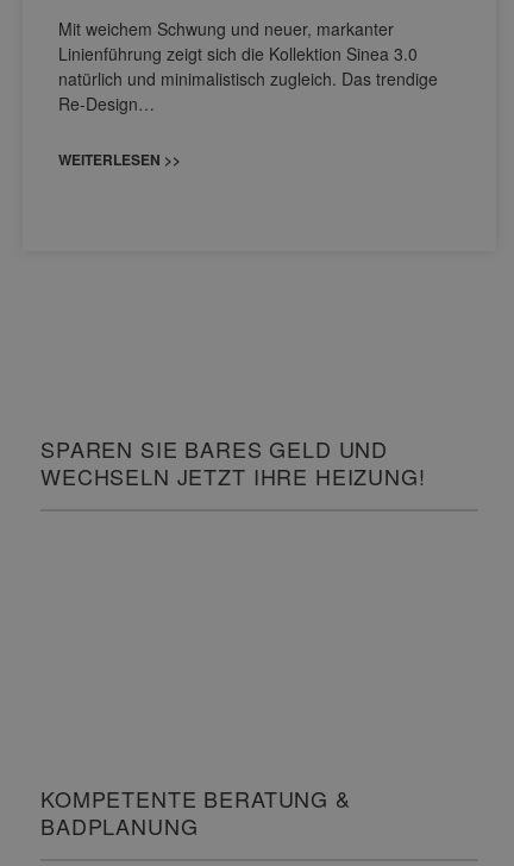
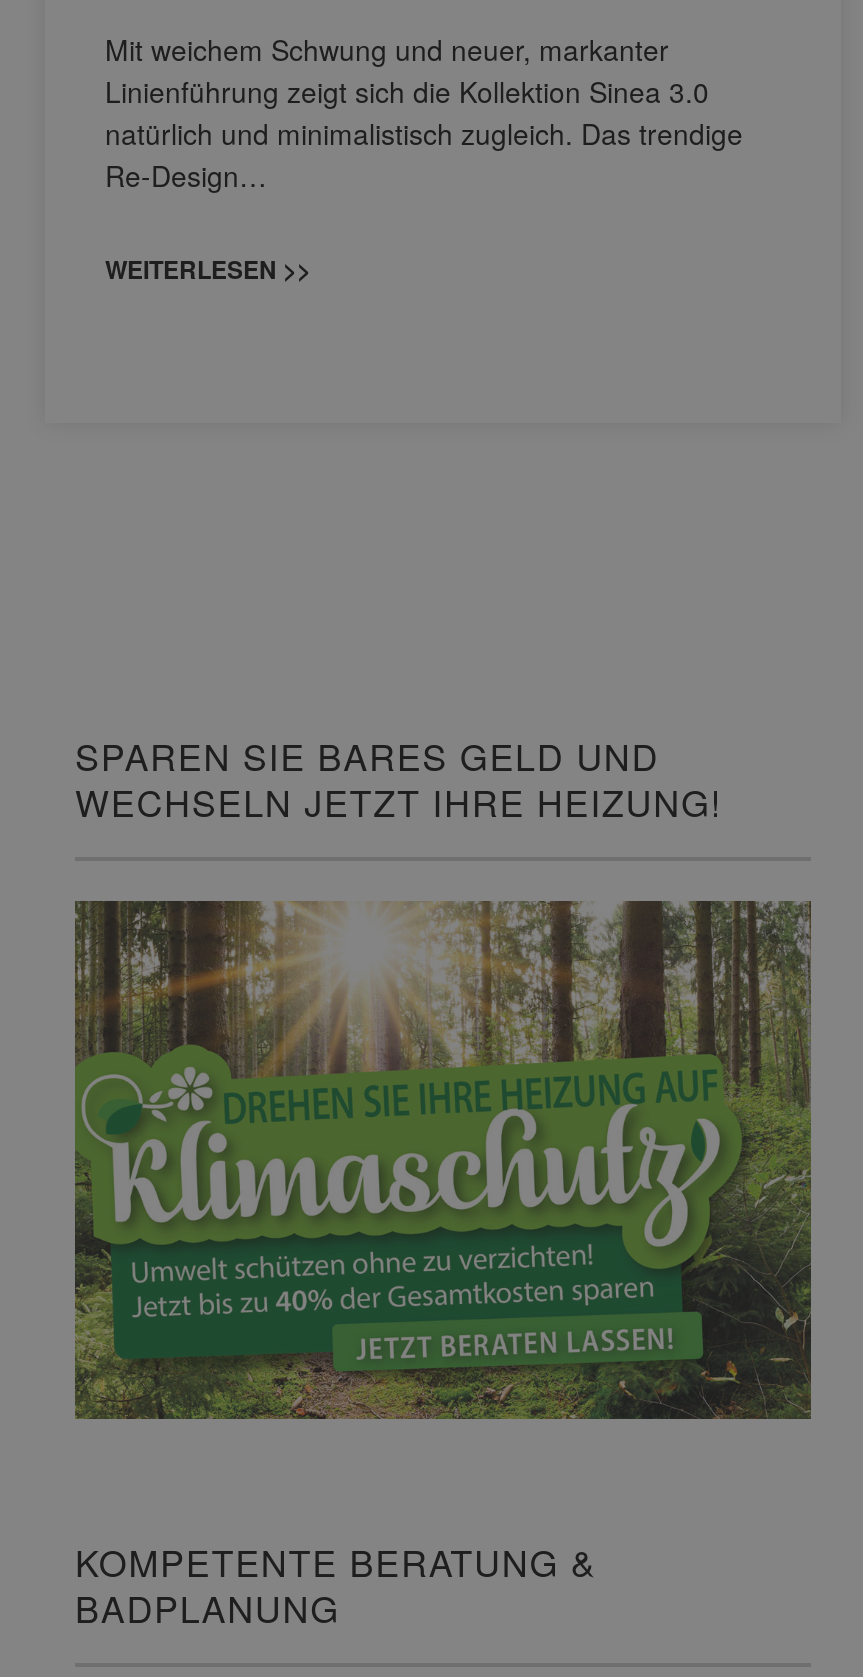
+ [image]
